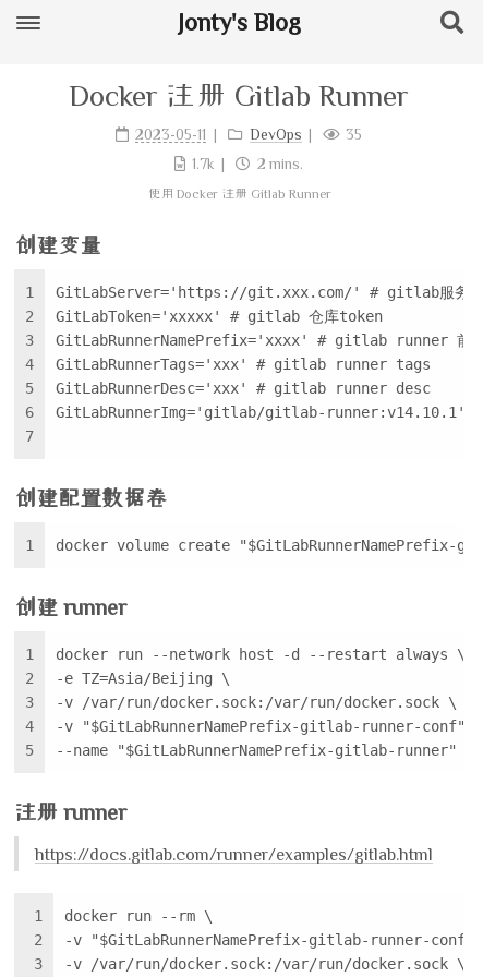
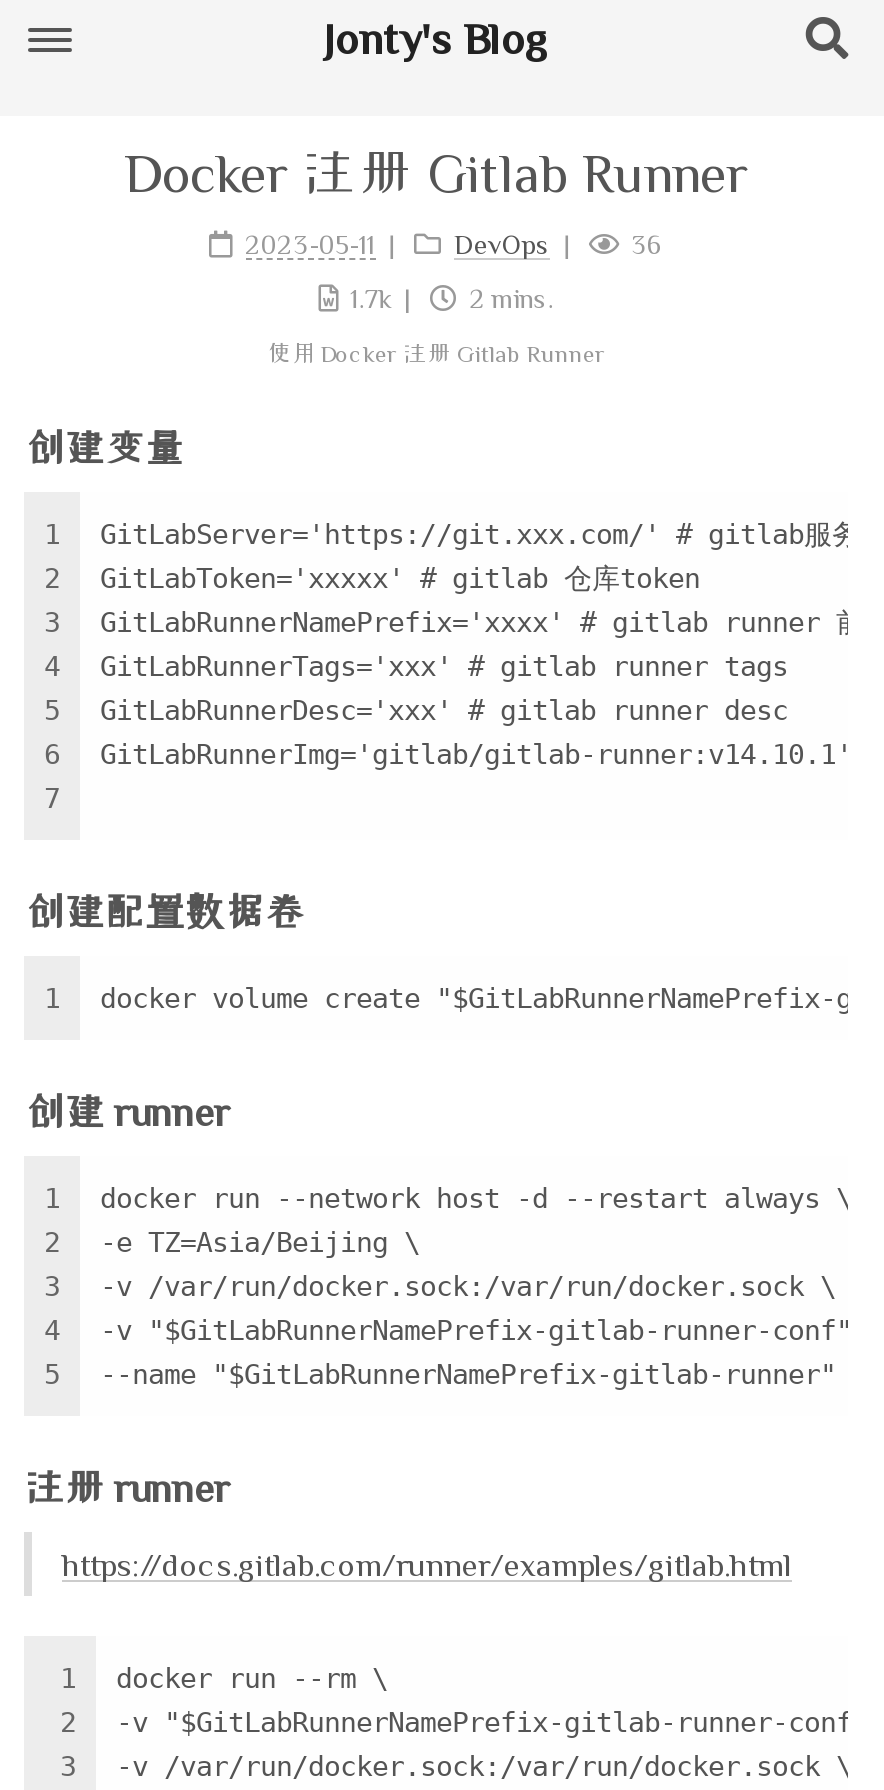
- 35
+ 36
